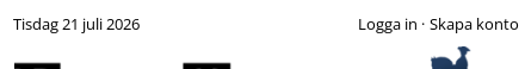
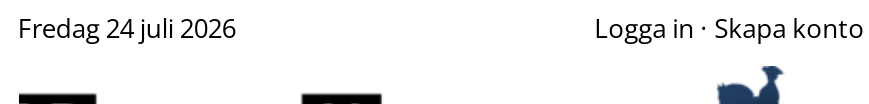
- Tisdag 21 juli 2026
+ Fredag 24 juli 2026
